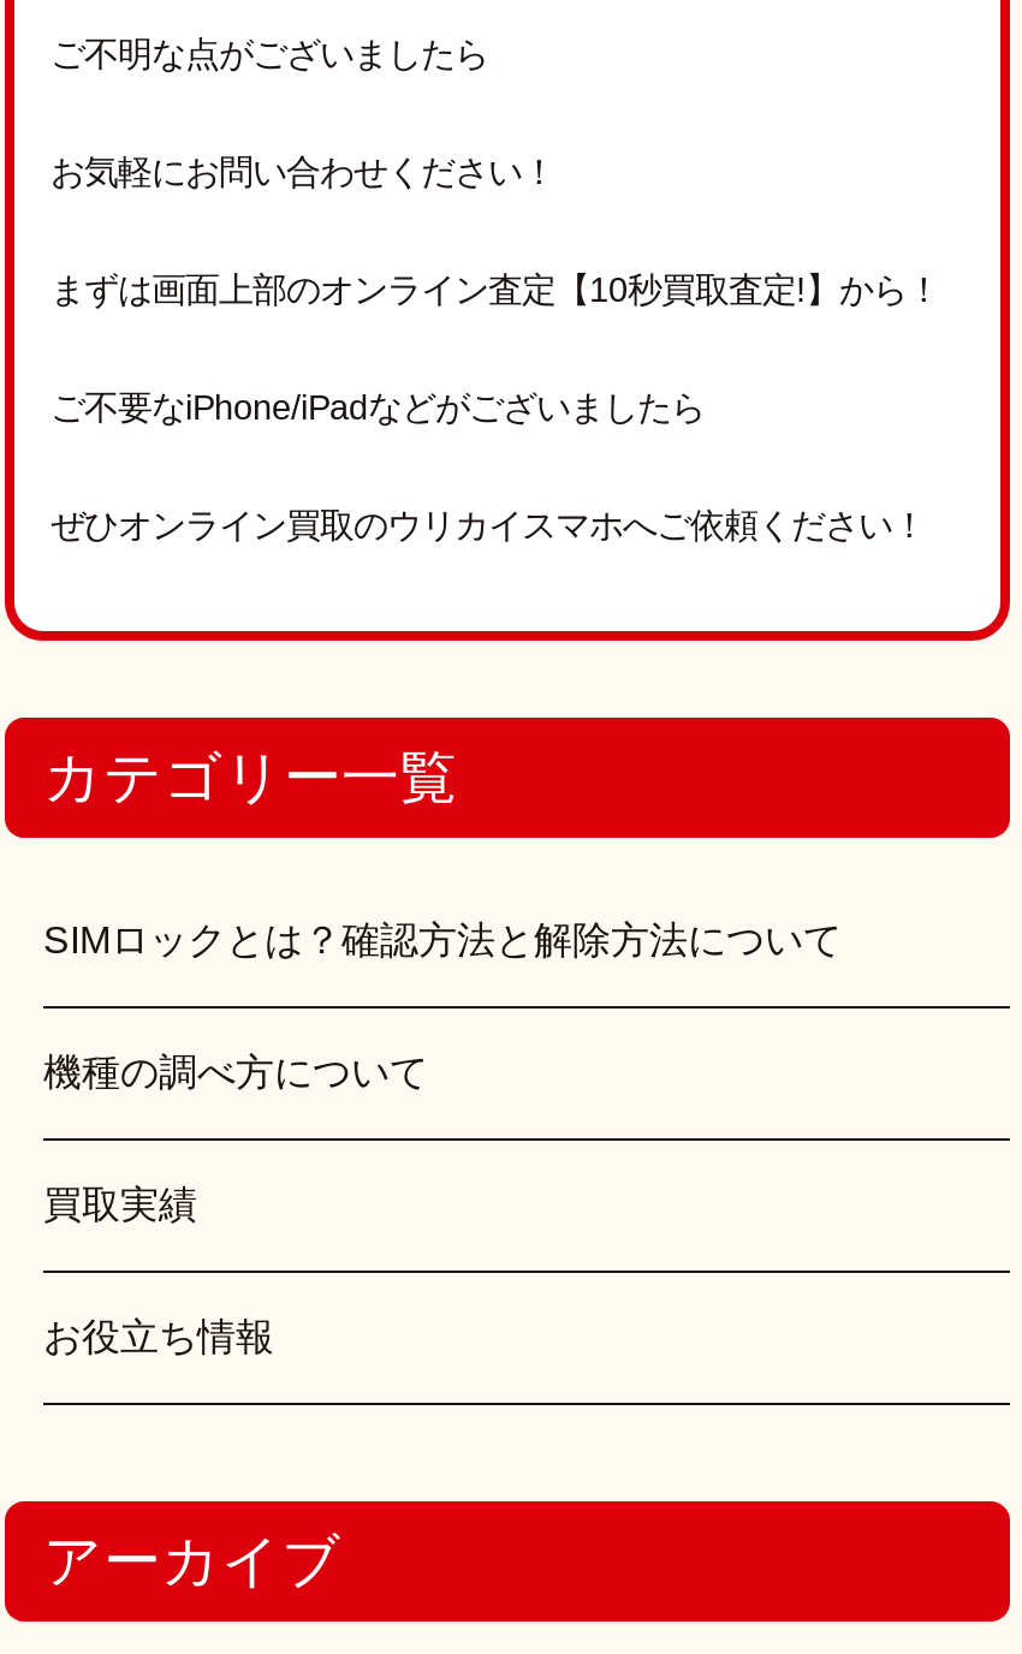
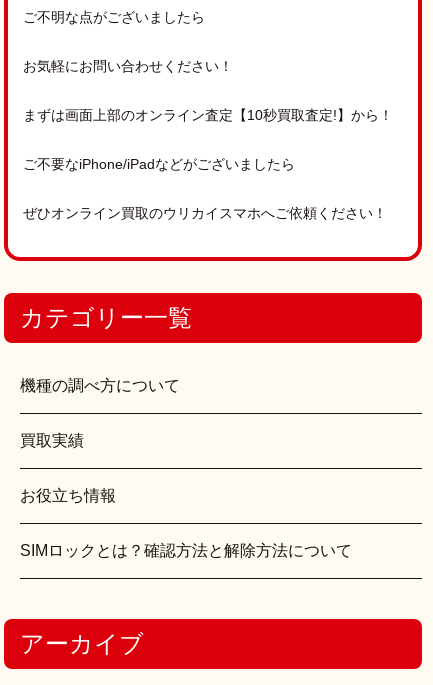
moved down: SIMロックとは？確認方法と解除方法について

moved up: 機種の調べ方について | 買取実績 | お役立ち情報
